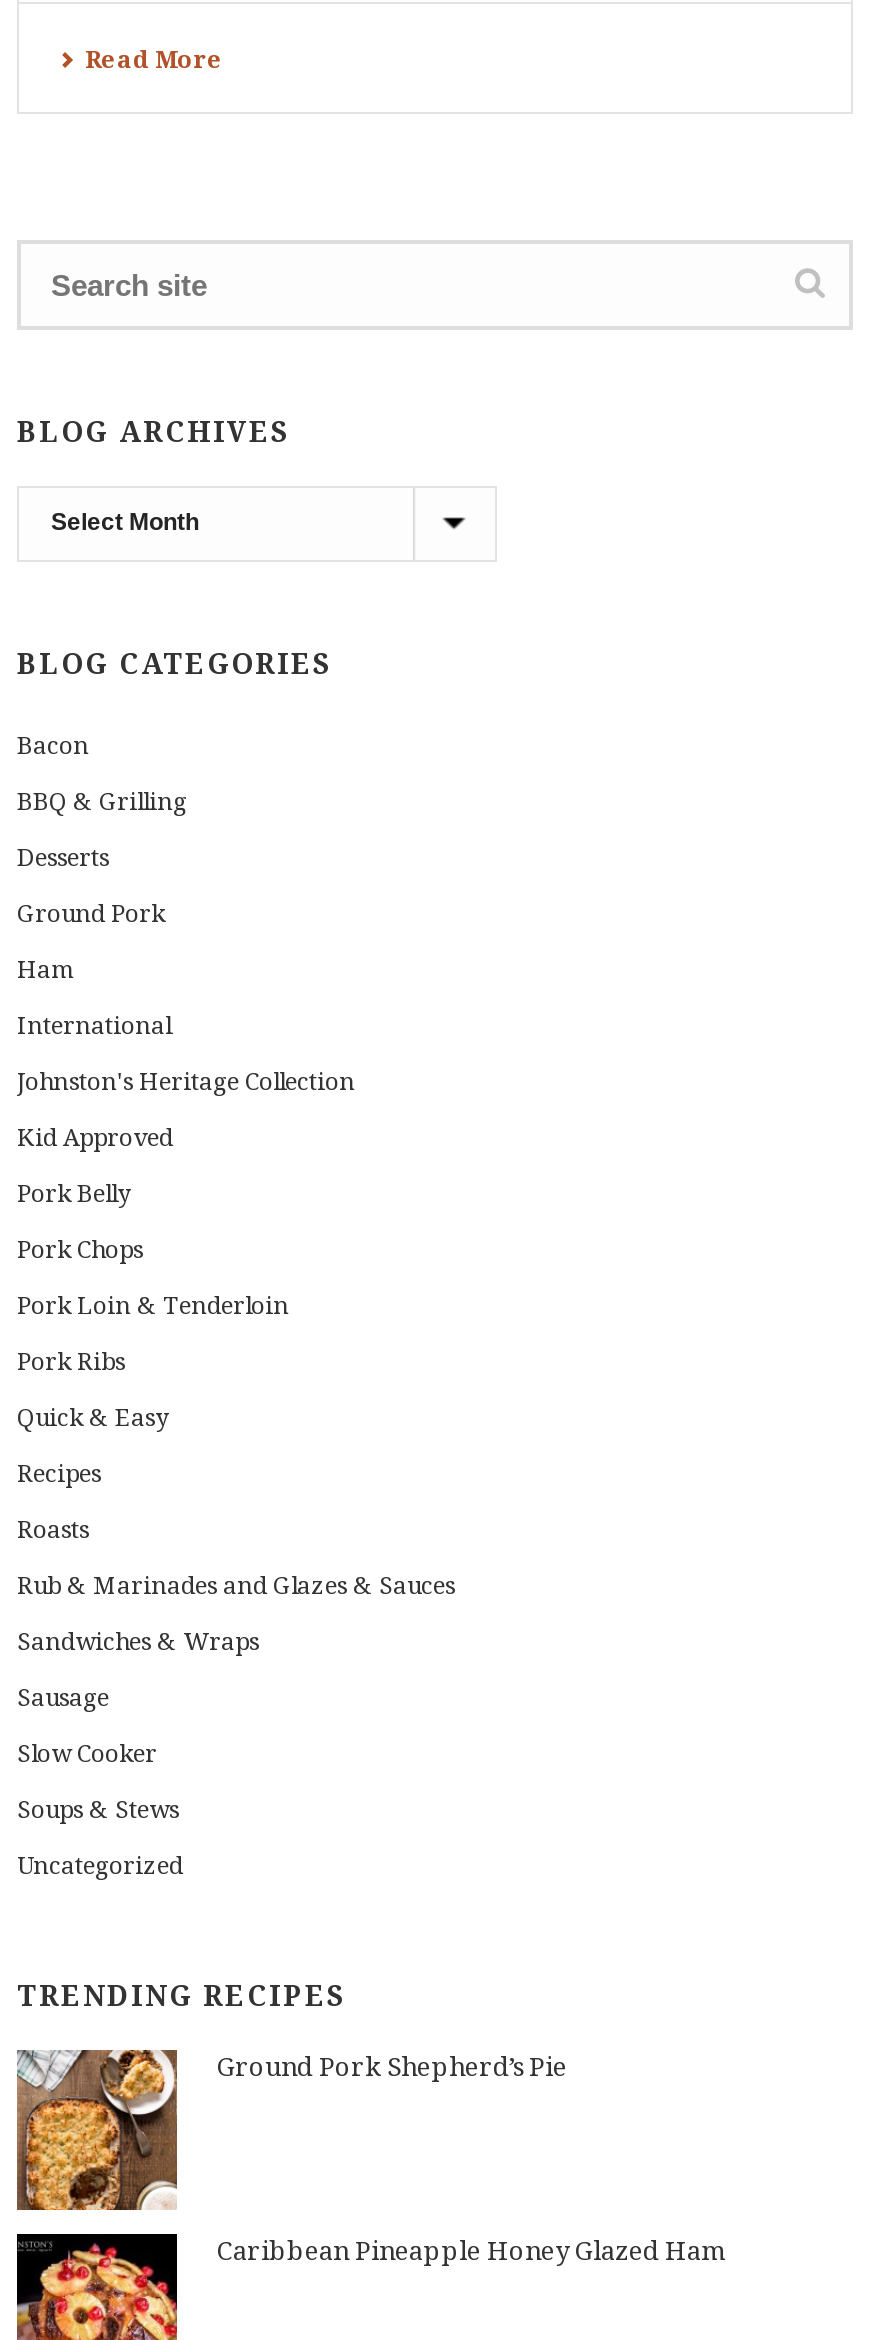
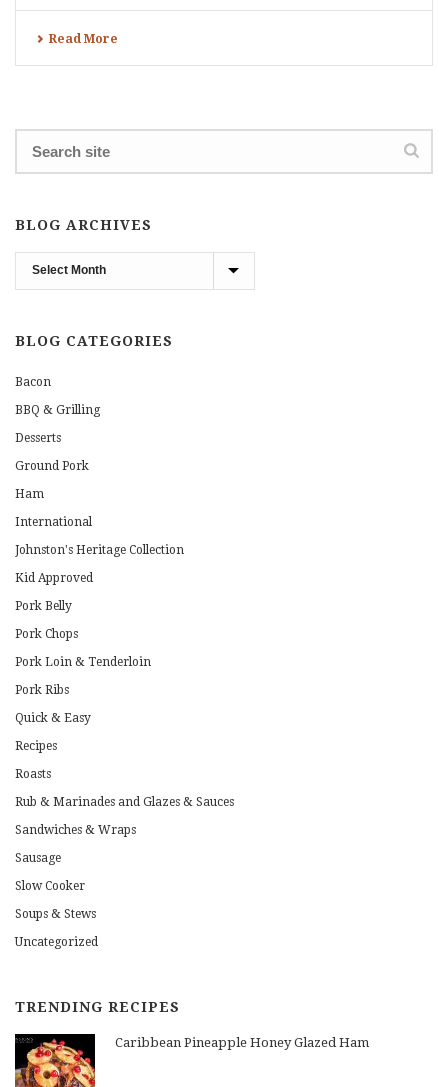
- [image]
- Ground Pork Shepherd’s Pie
